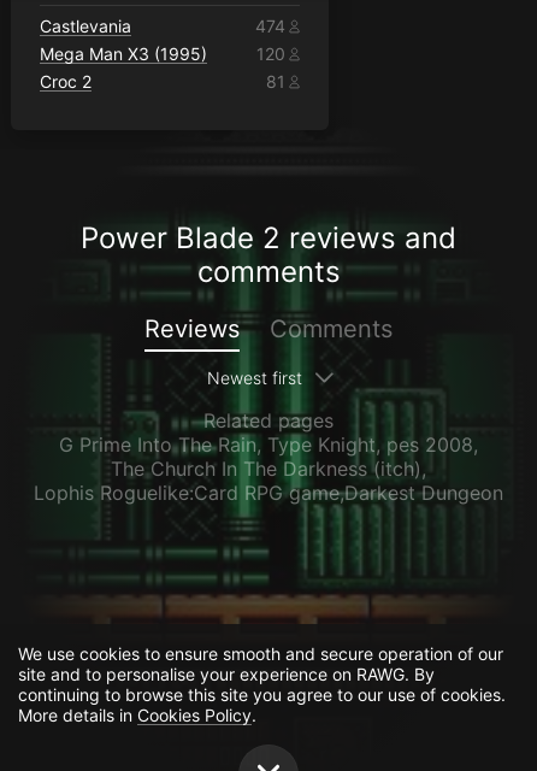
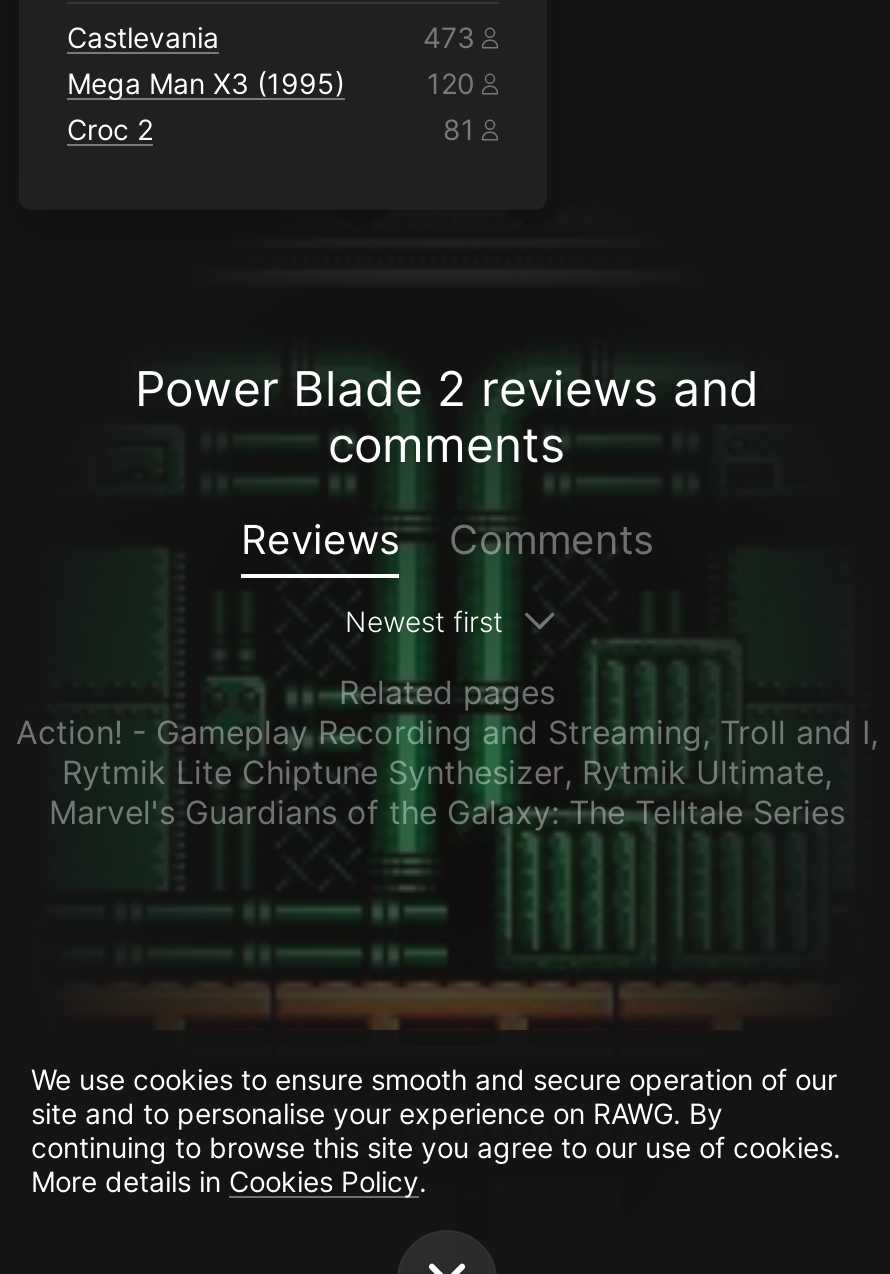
- 474
+ 473

- G Prime Into The Rain, Type Knight, pes 2008,
- The Church In The Darkness (itch),
- Lophis Roguelike:Card RPG game,Darkest Dungeon
+ Action! - Gameplay Recording and Streaming, Troll and I,
+ Rytmik Lite Chiptune Synthesizer, Rytmik Ultimate,
+ Marvel's Guardians of the Galaxy: The Telltale Series
